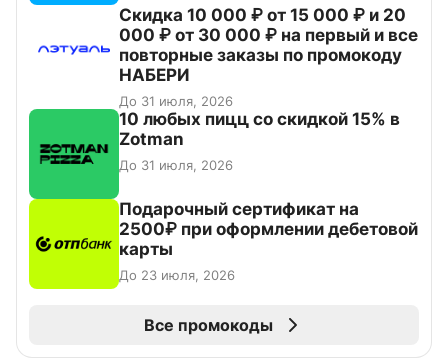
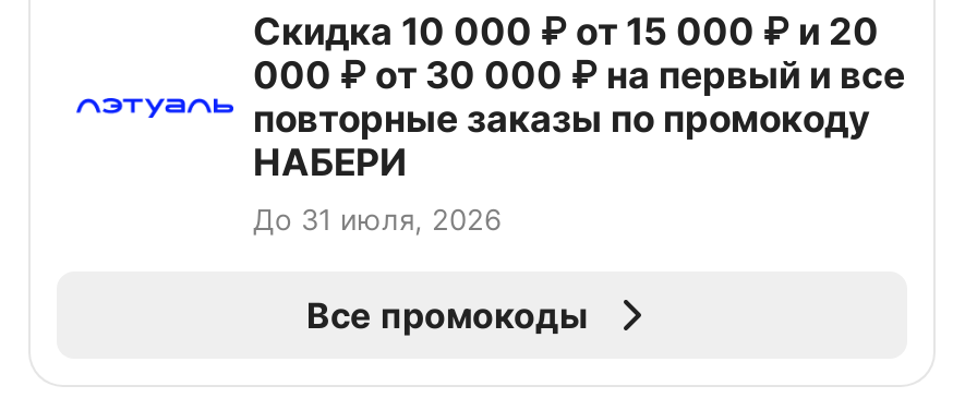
- [image]
- 10 любых пицц со скидкой 15% в
- Zotman
- До 31 июля, 2026
- Подарочный сертификат на
- 2500₽ при оформлении дебетовой
- карты
- До 23 июля, 2026
